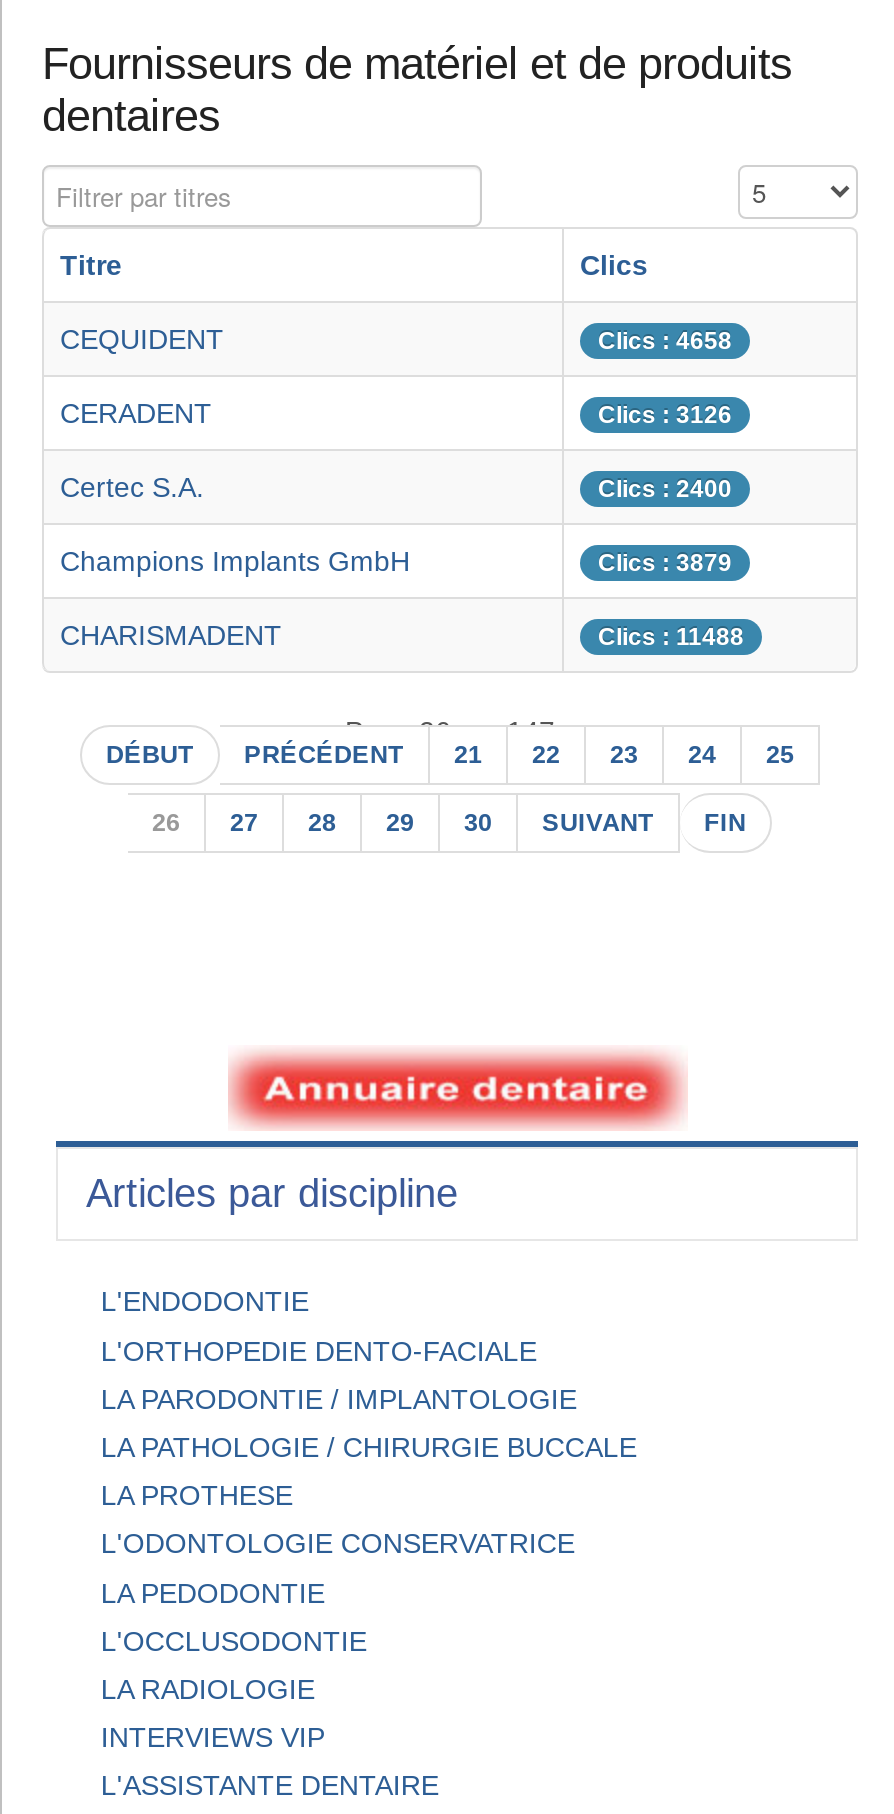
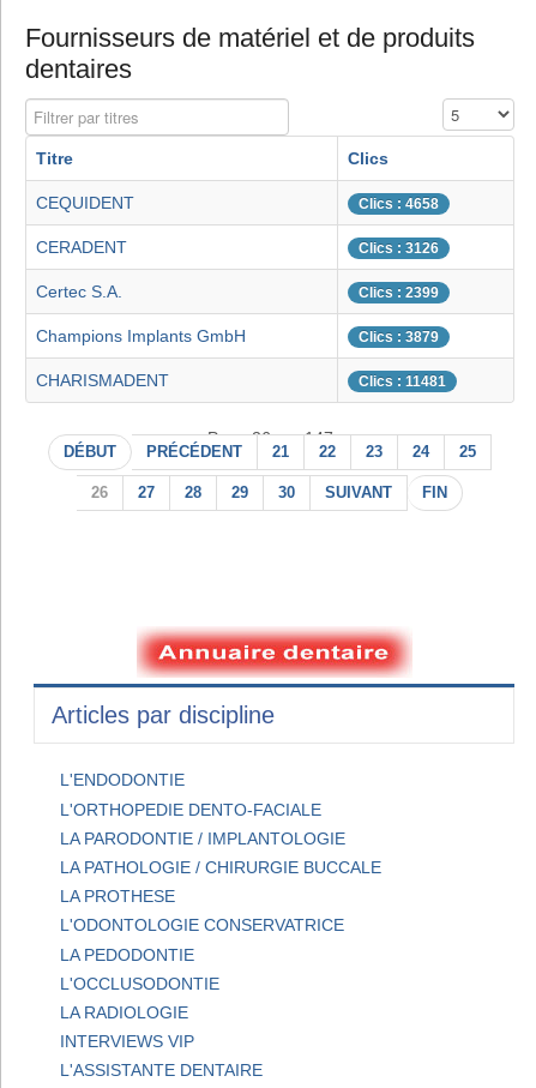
- Clics : 2400
+ Clics : 2399

- Clics : 11488
+ Clics : 11481
